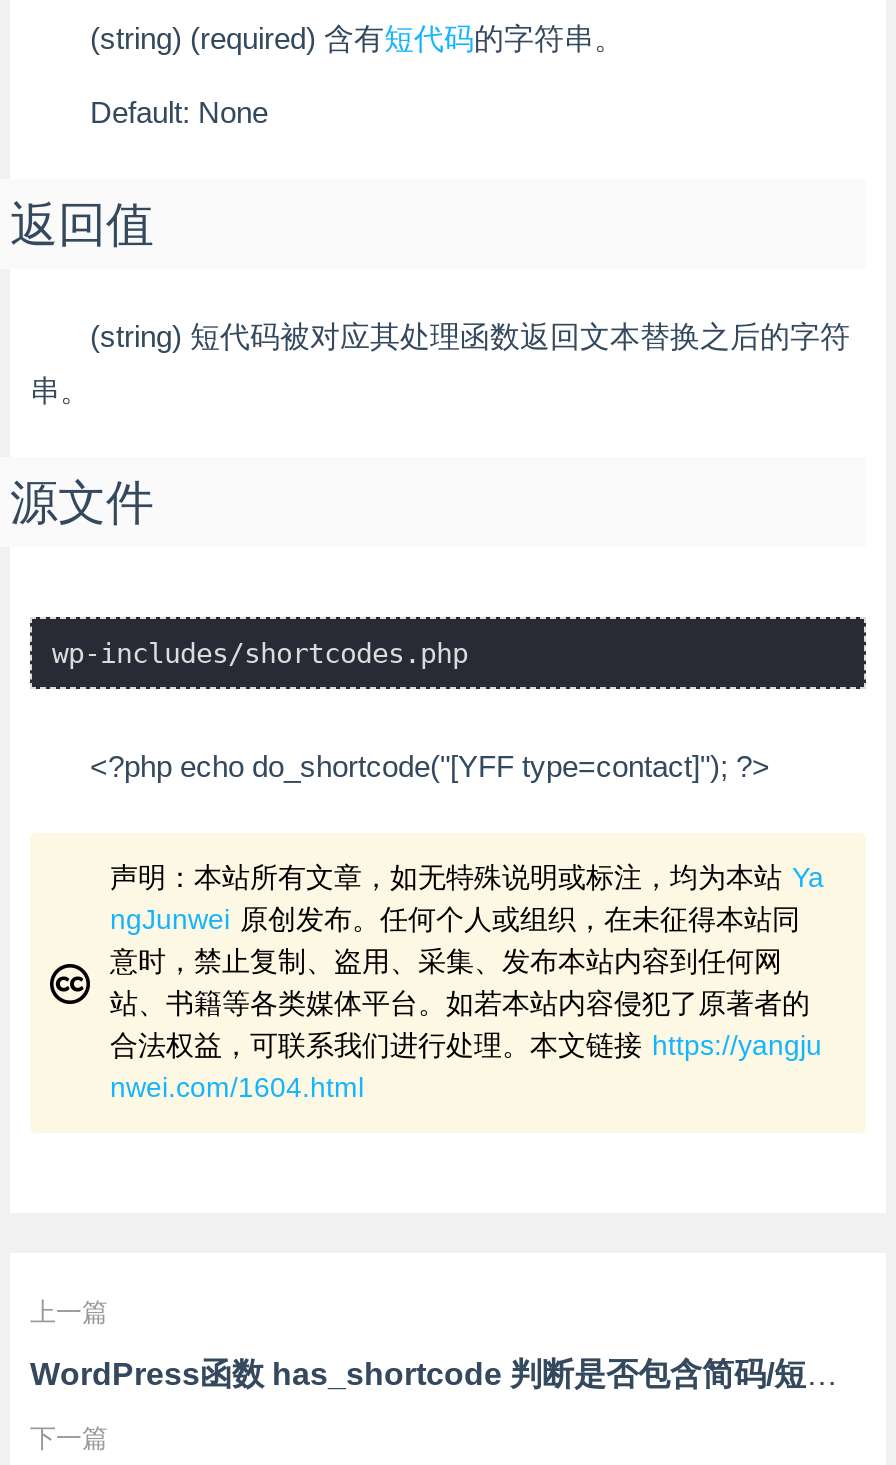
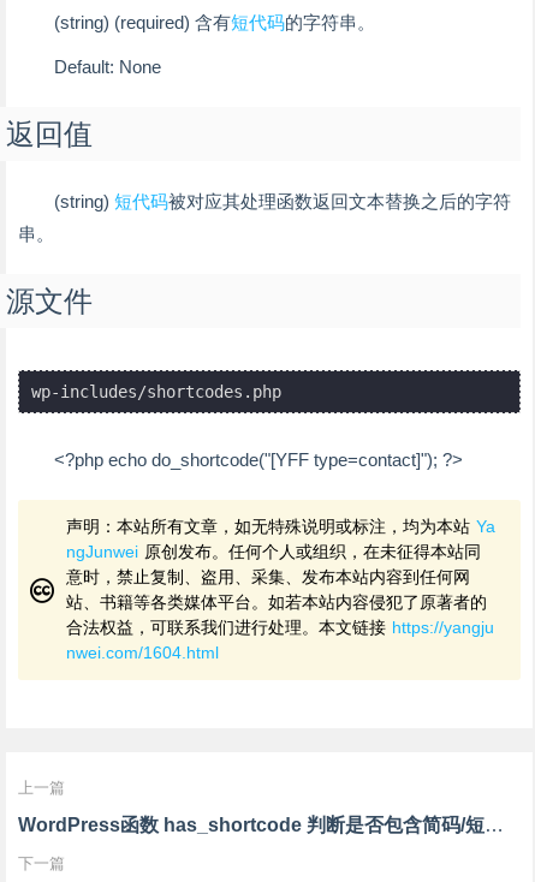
- (string) 短代码被对应其处理函数返回文本替换之后的字符
+ (string)短代码被对应其处理函数返回文本替换之后的字符
